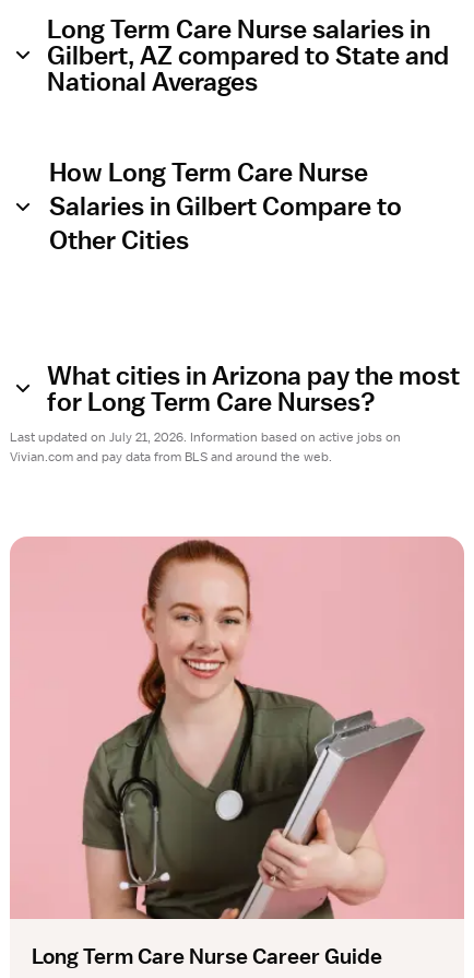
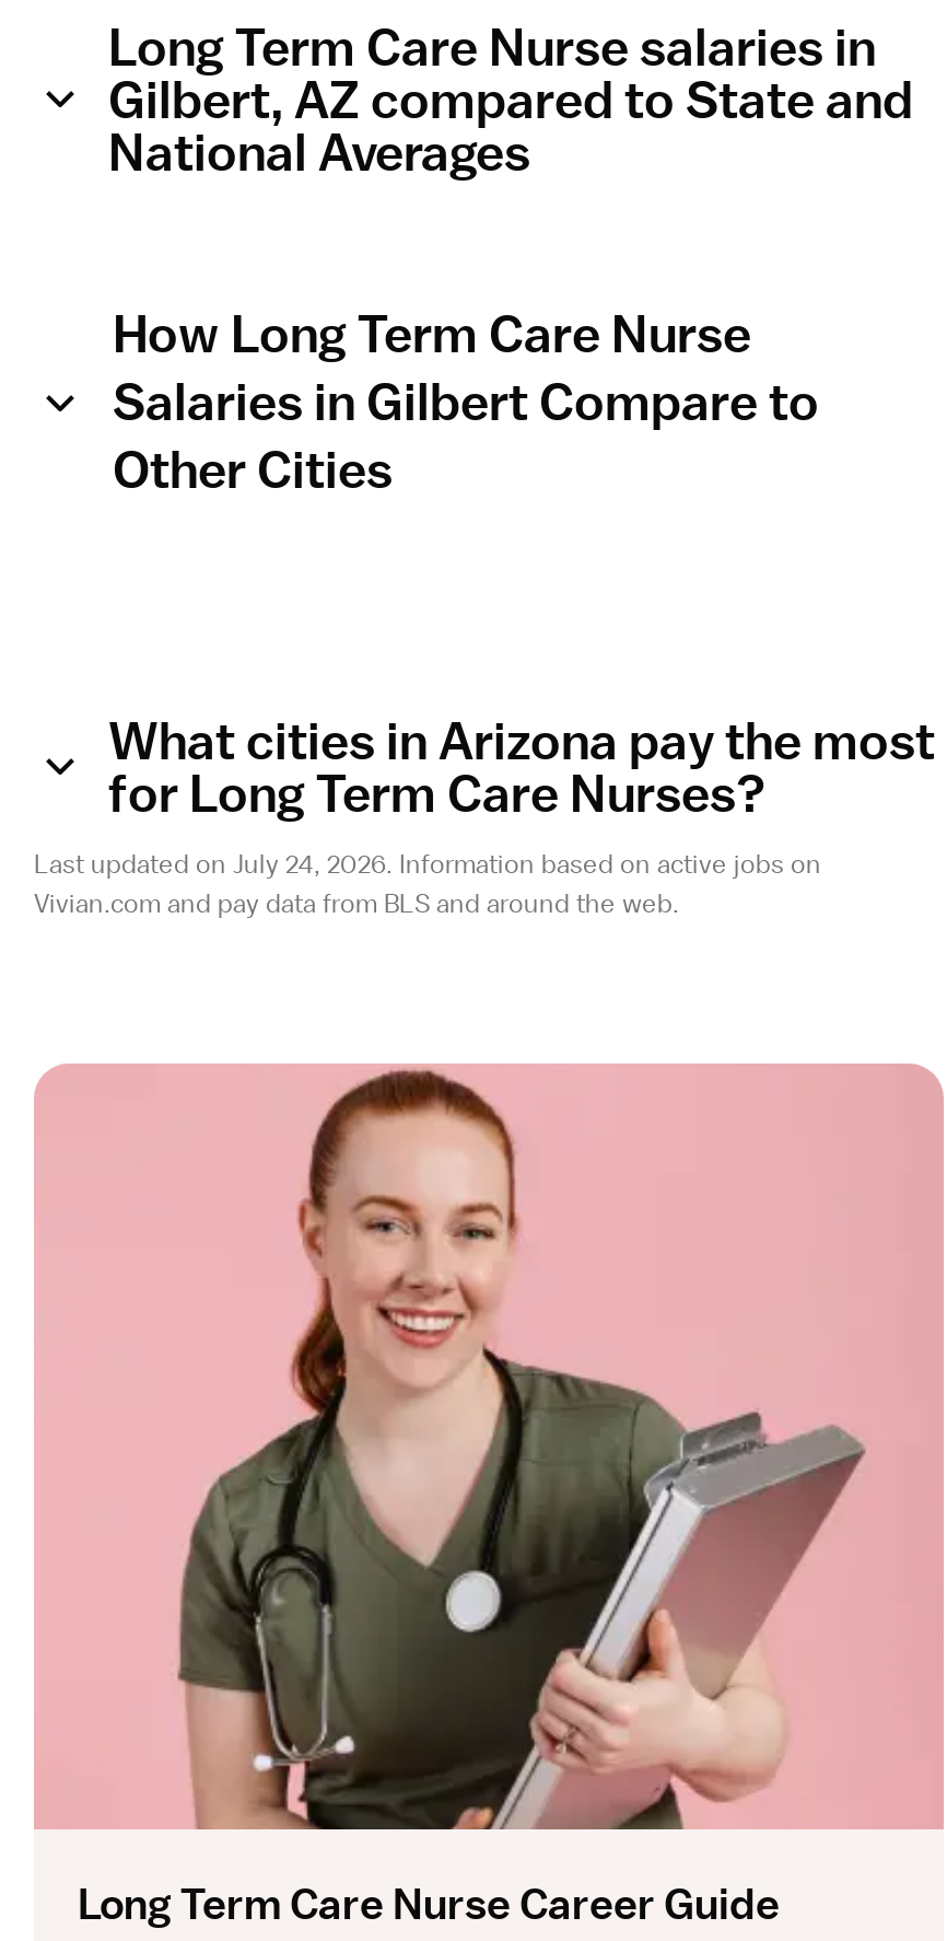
- Last updated on July 21, 2026. Information based on active jobs on
+ Last updated on July 24, 2026. Information based on active jobs on
